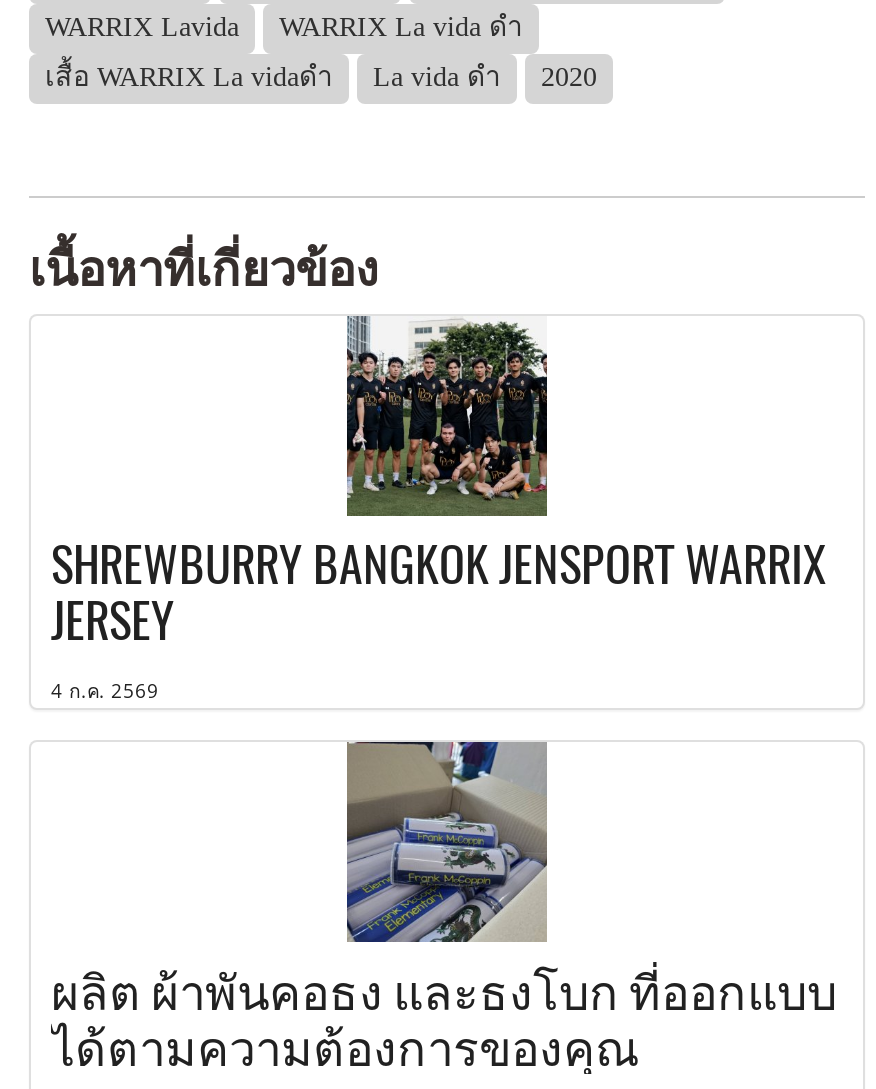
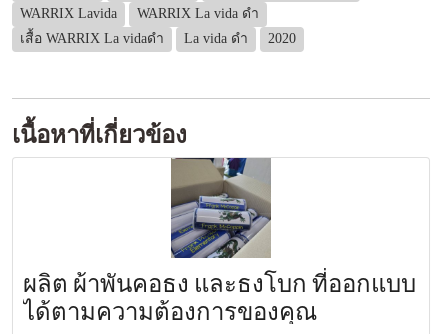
- [image]
- SHREWBURRY BANGKOK JENSPORT WARRIX
- JERSEY
- 4 ก.ค. 2569
